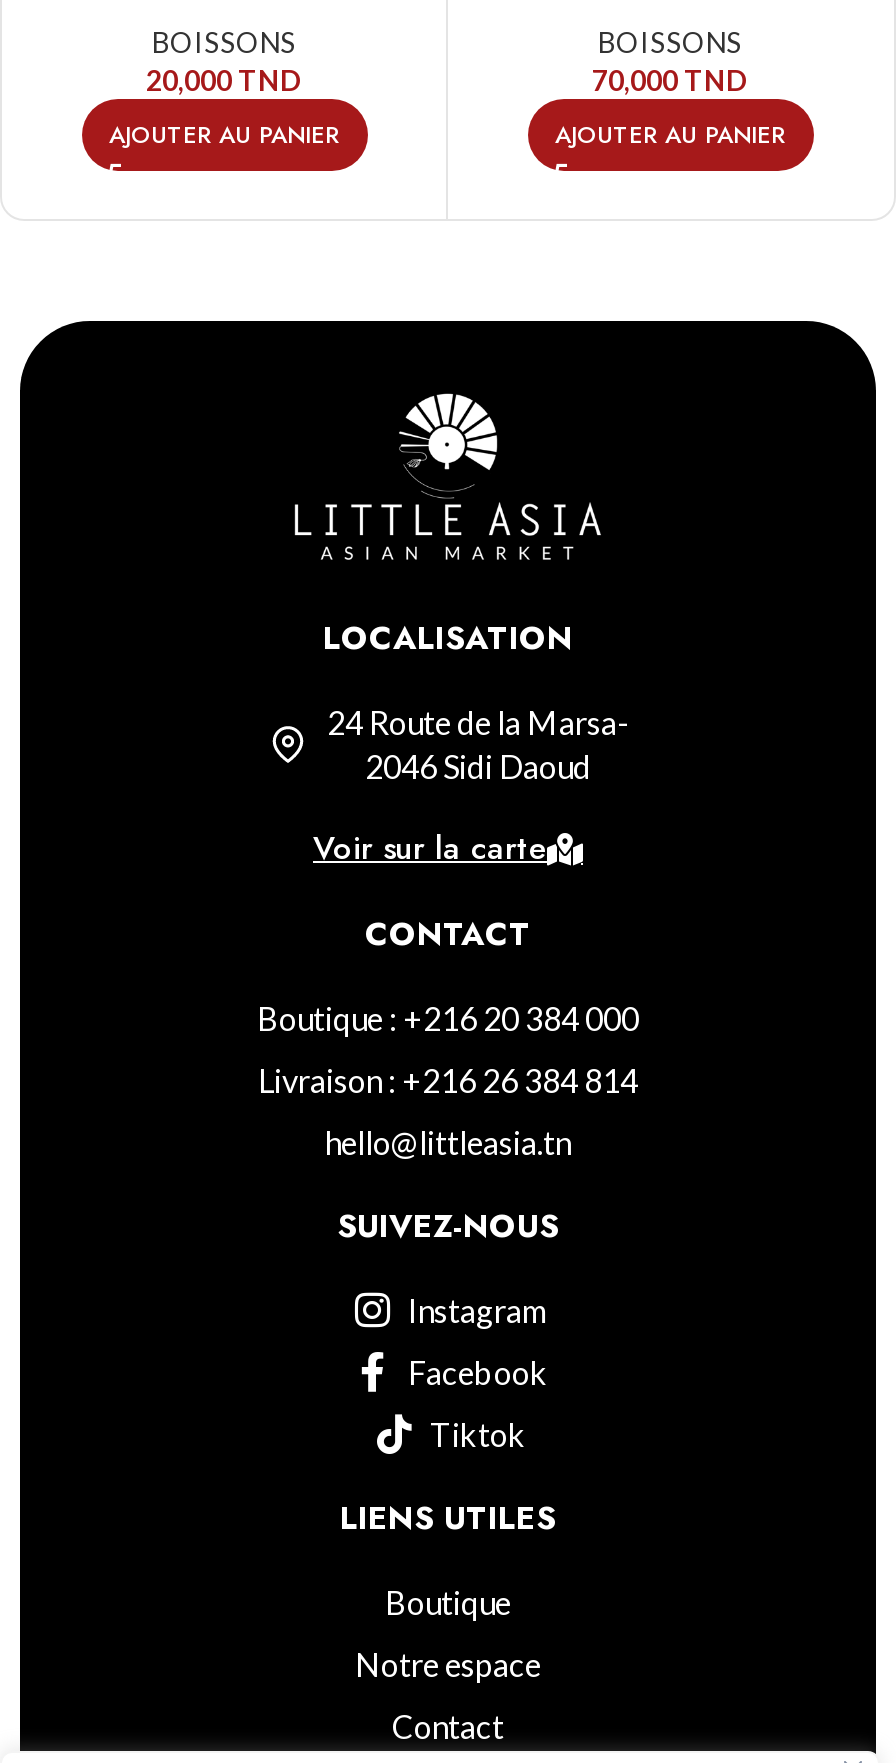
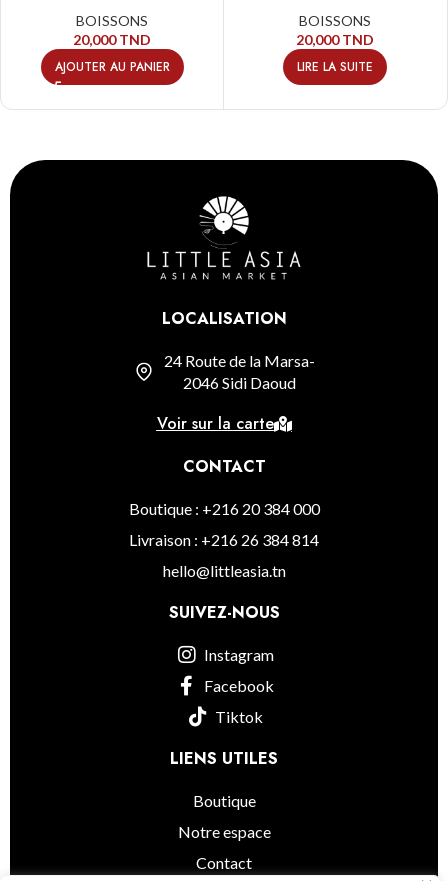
- 70,000 TND
+ 20,000 TND

- AJOUTER AU PANIER
+ LIRE LA SUITE
